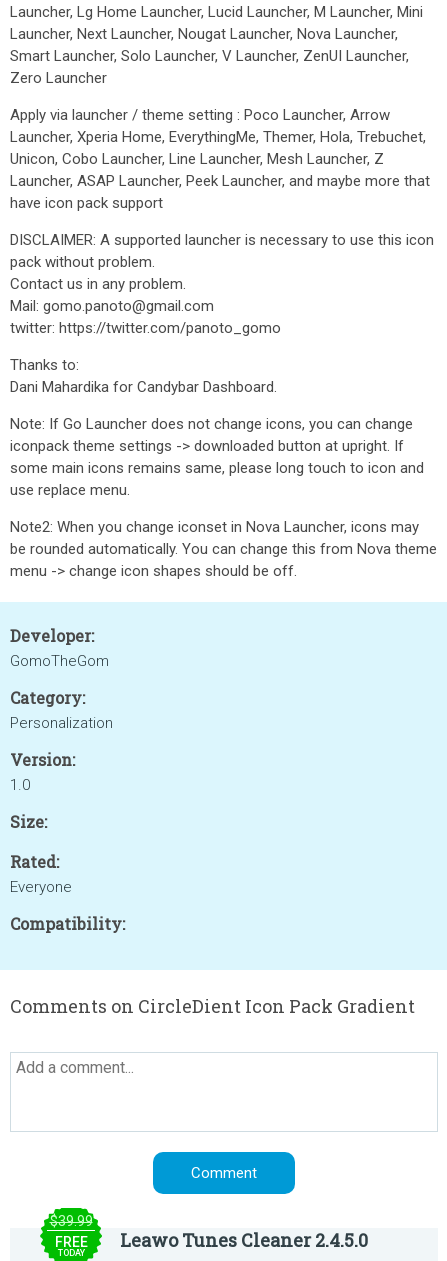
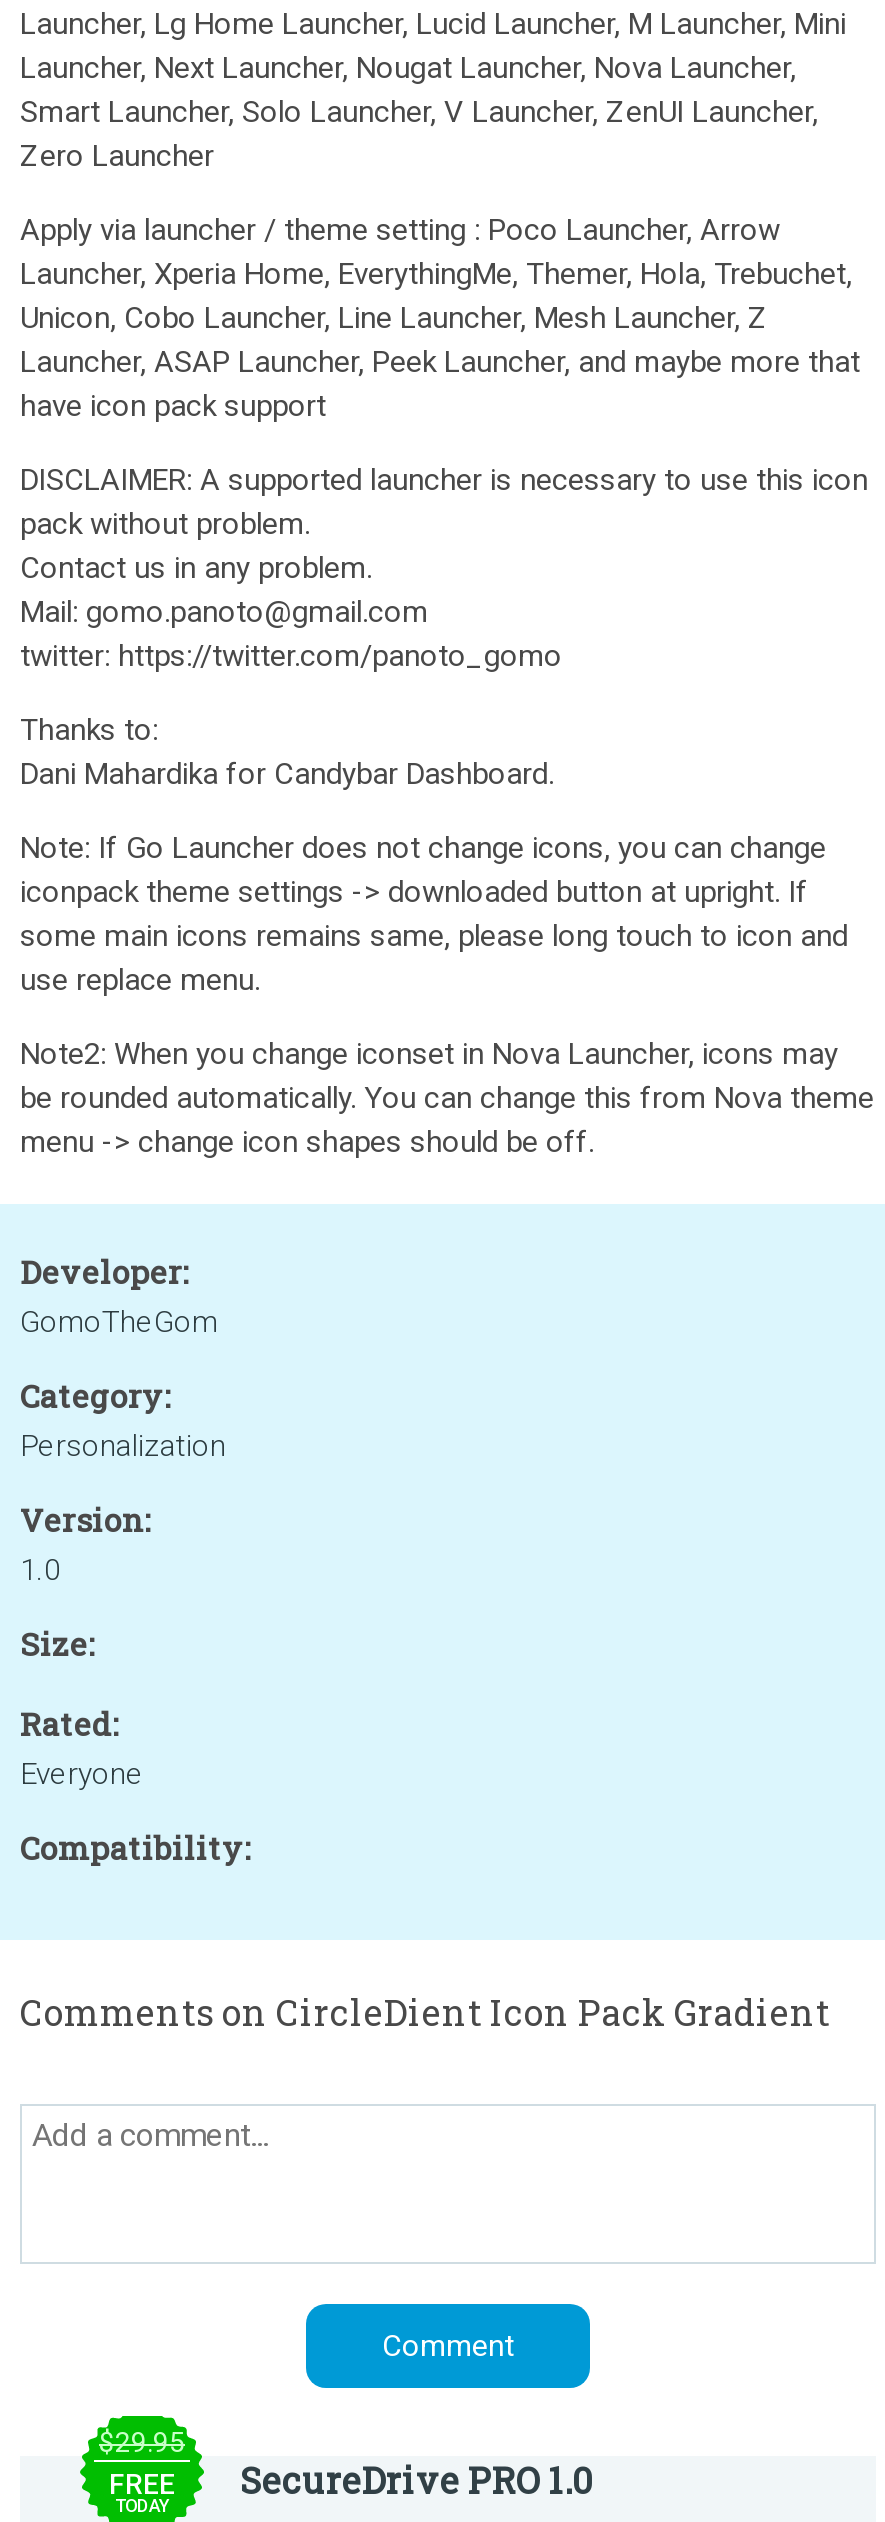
- $39.99
+ $29.95

- Leawo Tunes Cleaner 2.4.5.0
+ SecureDrive PRO 1.0
